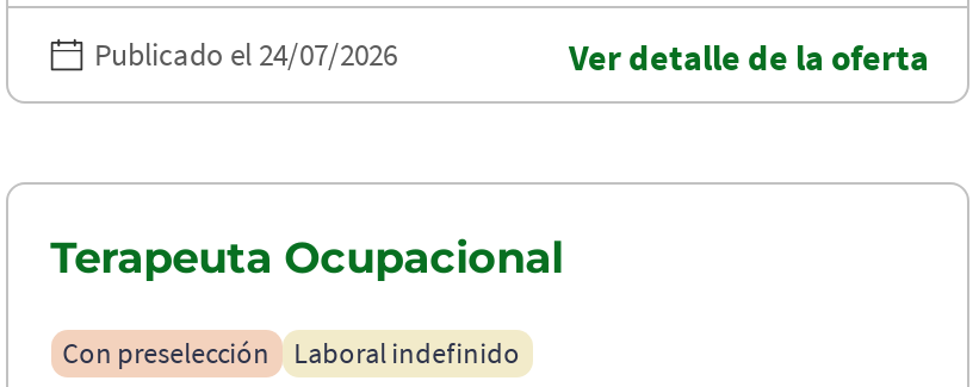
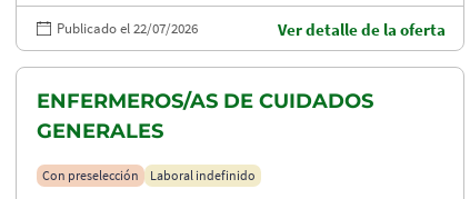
- Publicado el 24/07/2026
+ Publicado el 22/07/2026

- Terapeuta Ocupacional
+ ENFERMEROS/AS DE CUIDADOS
+ GENERALES
